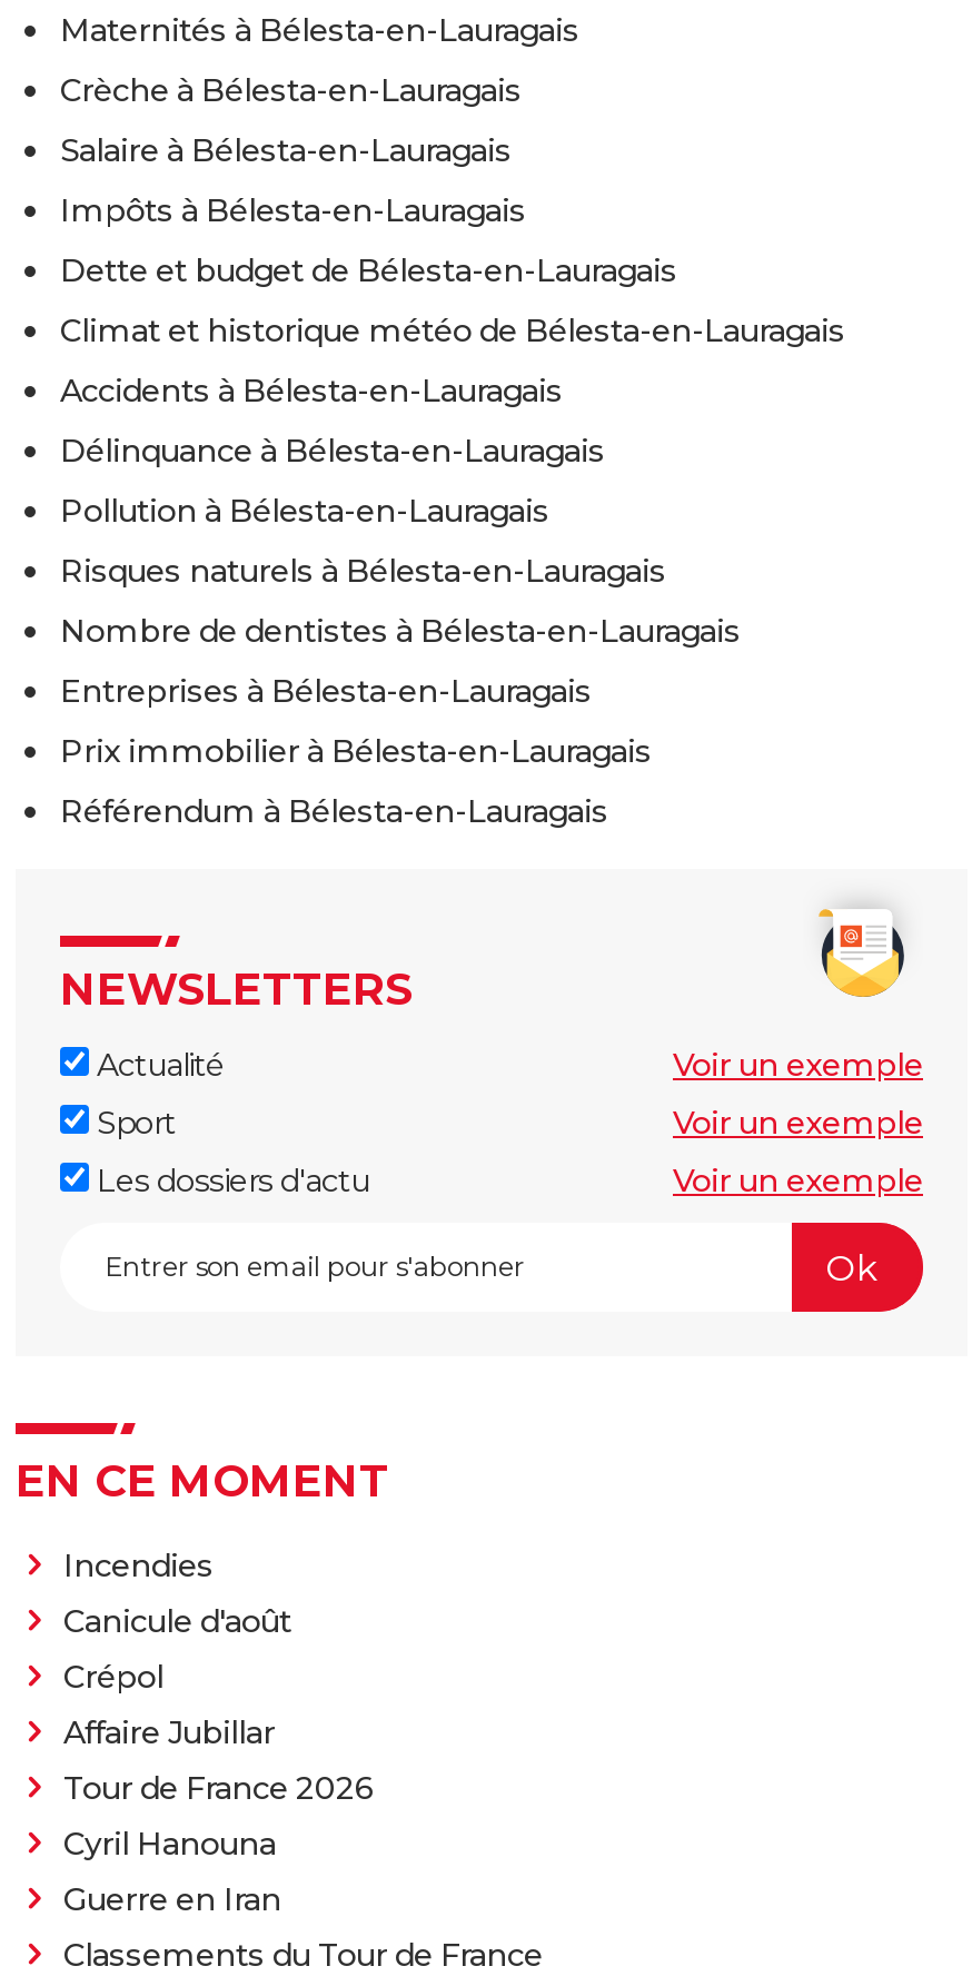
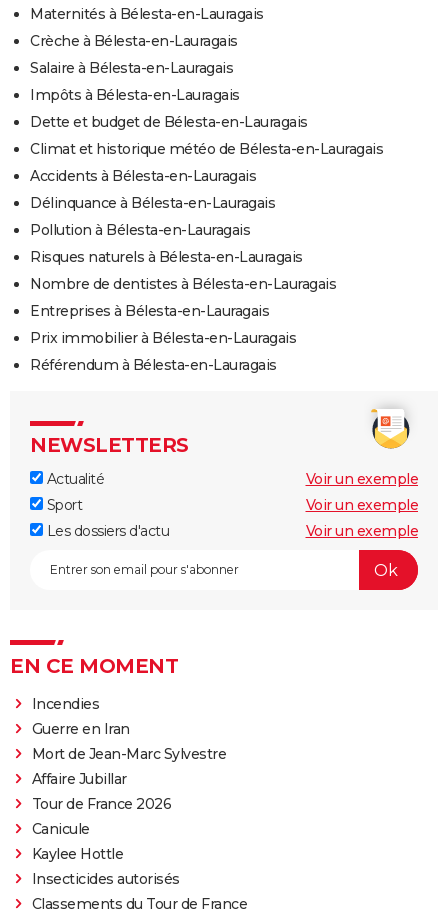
- Canicule d'août
- Crépol
+ Mort de Jean-Marc Sylvestre

- Cyril Hanouna
+ Canicule
+ Kaylee Hottle
+ Insecticides autorisés

moved up: Guerre en Iran
